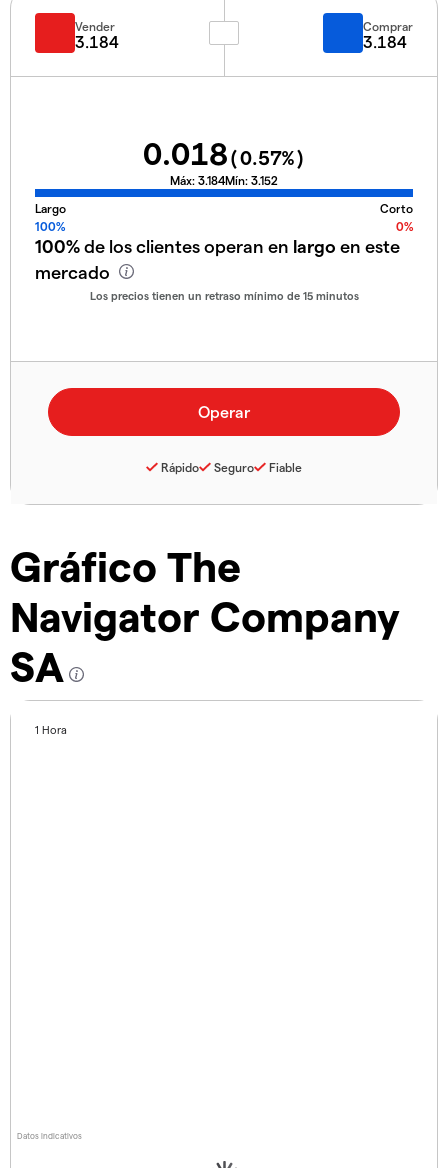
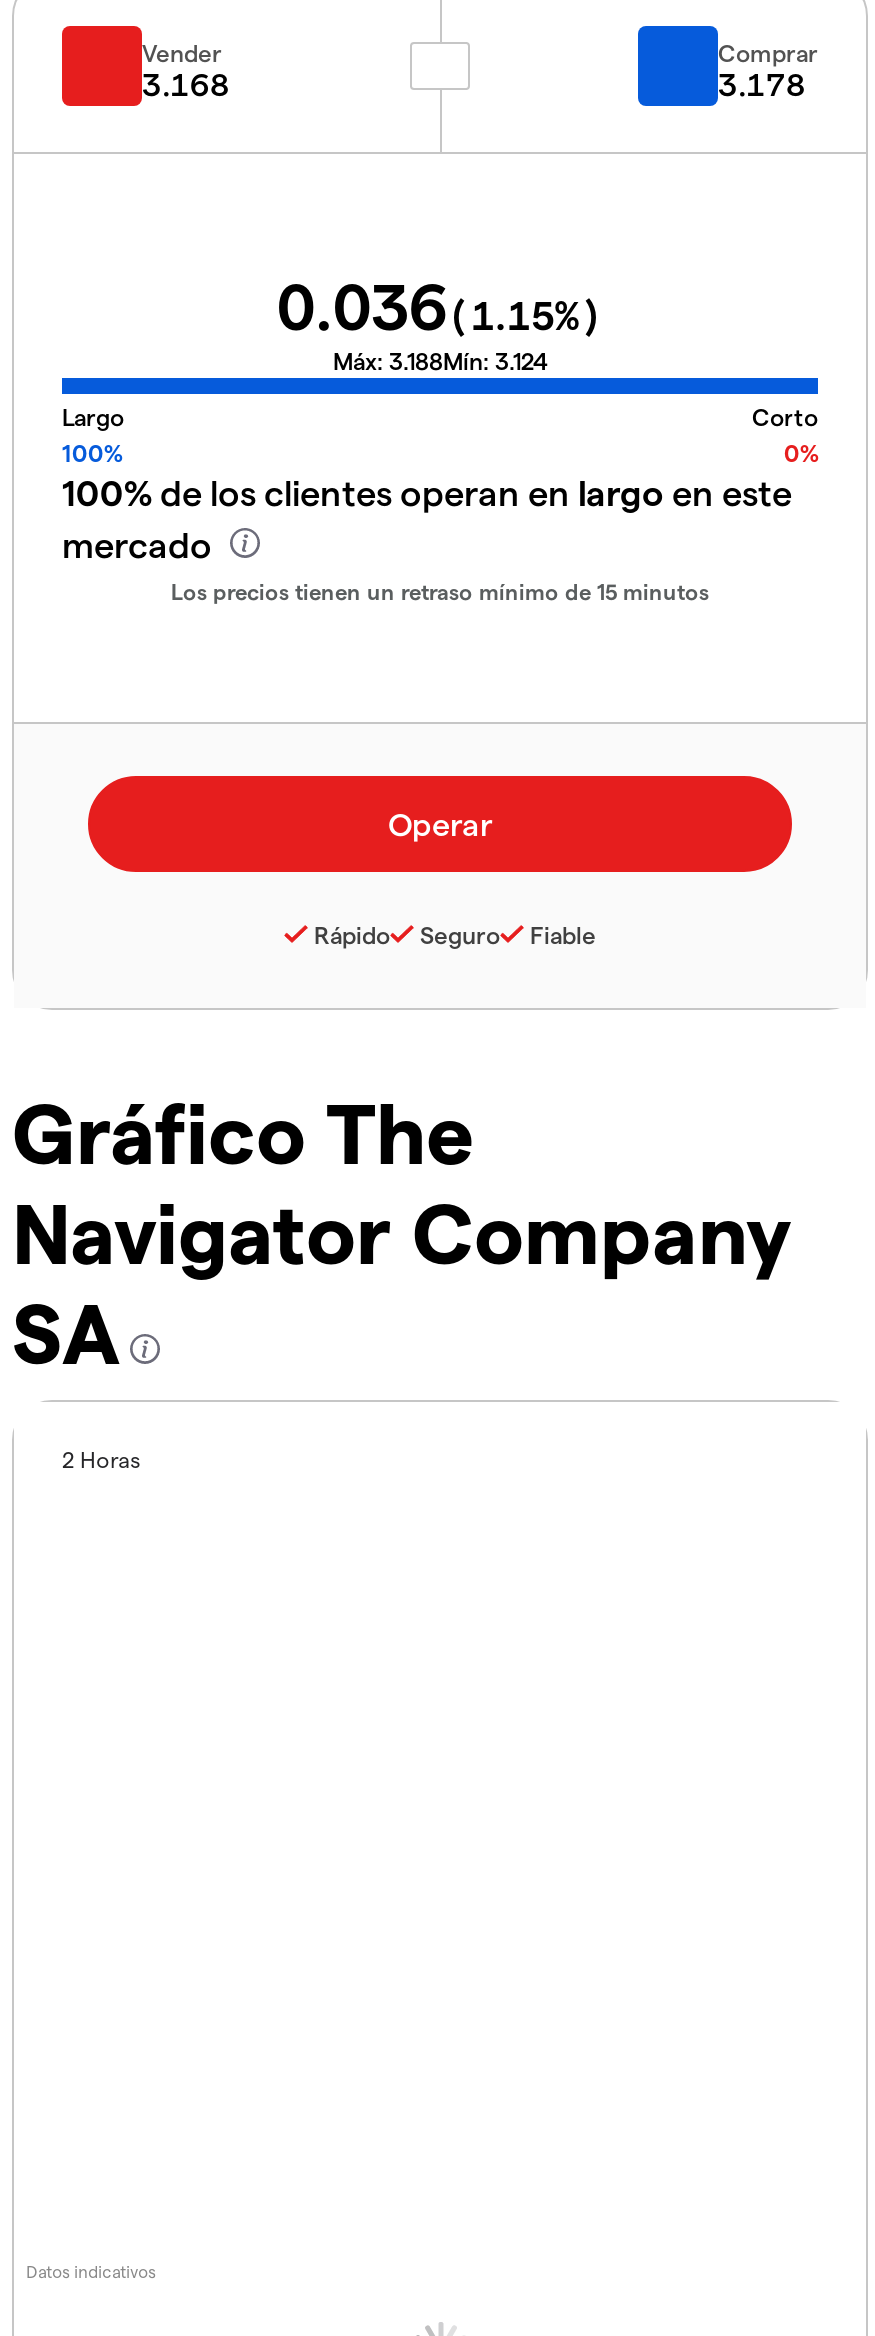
- 3.184
+ 3.168

- 3.184
+ 3.178

- 0.018(0.57%)
+ 0.036(1.15%)

- Máx: 3.184Mín: 3.152
+ Máx: 3.188Mín: 3.124

- 1 Hora
+ 2 Horas
